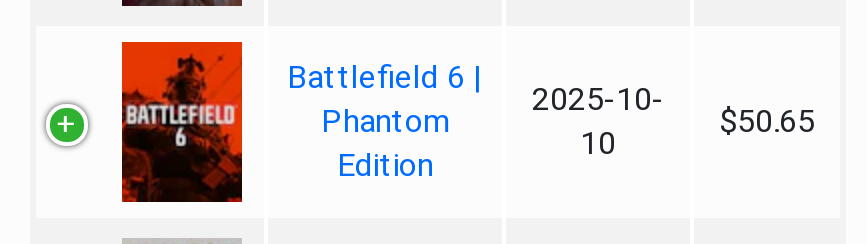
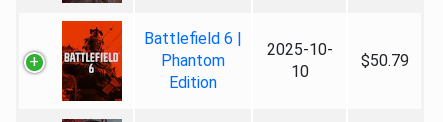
- $50.65
+ $50.79
